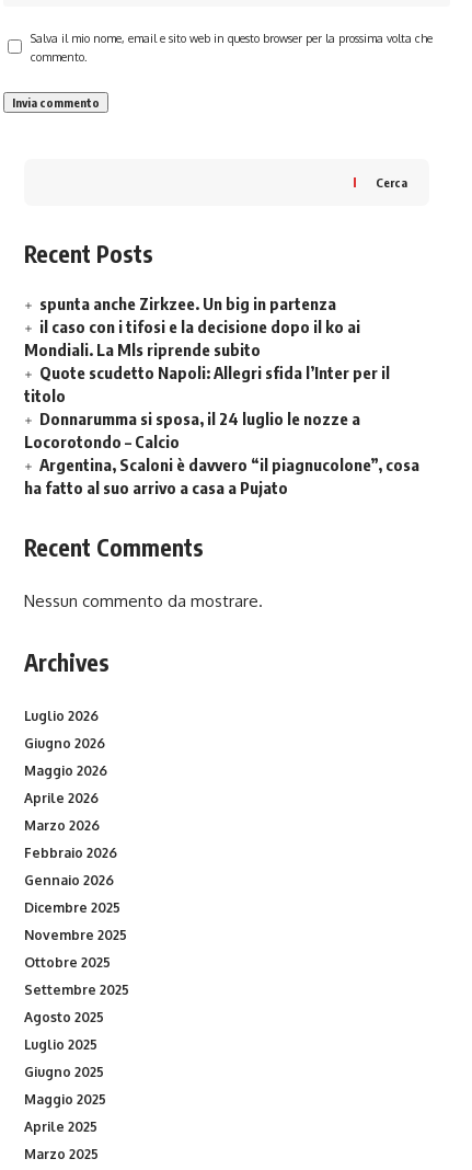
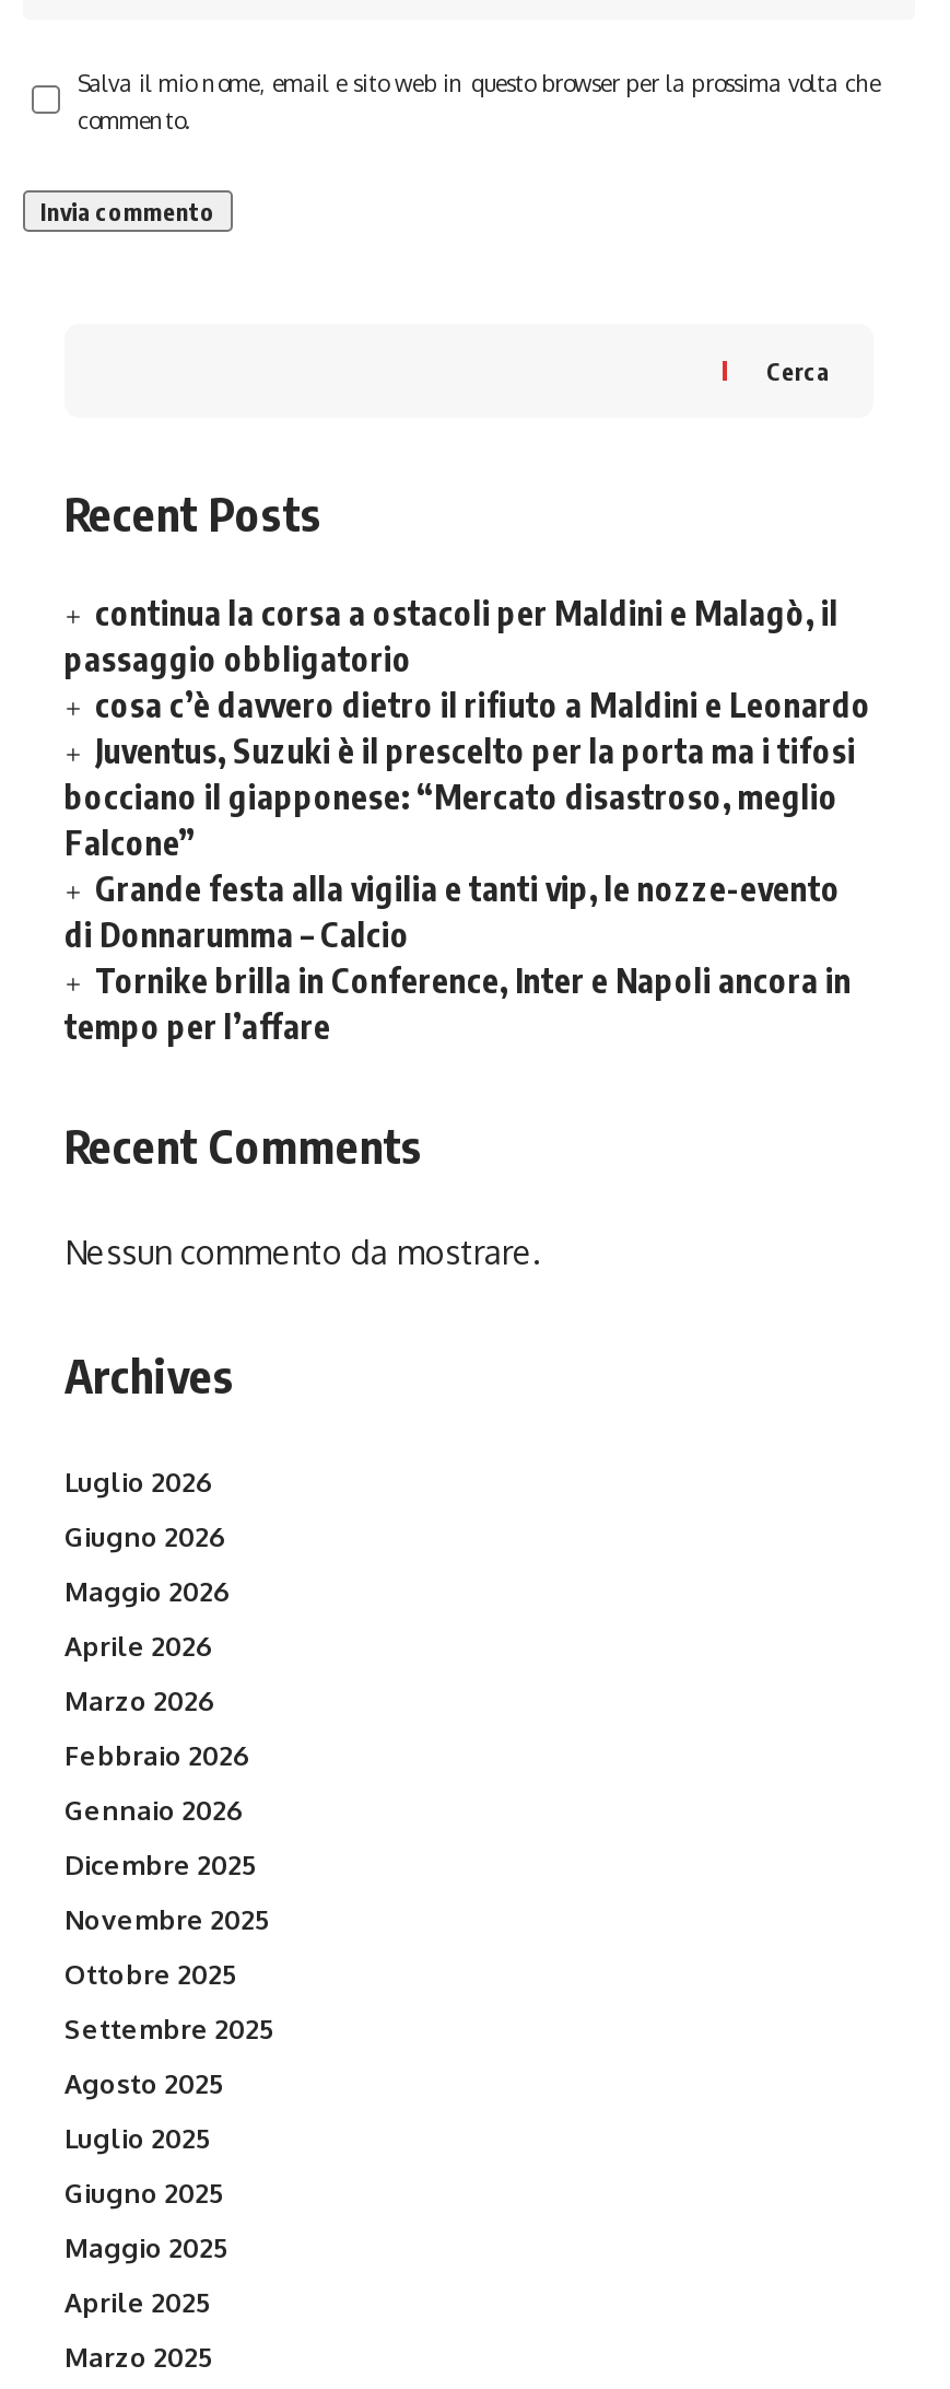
- spunta anche Zirkzee. Un big in partenza
- il caso con i tifosi e la decisione dopo il ko ai
- Mondiali. La Mls riprende subito
- Quote scudetto Napoli: Allegri sfida l’Inter per il
- titolo
- Donnarumma si sposa, il 24 luglio le nozze a
- Locorotondo – Calcio
- Argentina, Scaloni è davvero “il piagnucolone”, cosa
- ha fatto al suo arrivo a casa a Pujato
+ continua la corsa a ostacoli per Maldini e Malagò, il
+ passaggio obbligatorio
+ cosa c’è davvero dietro il rifiuto a Maldini e Leonardo
+ Juventus, Suzuki è il prescelto per la porta ma i tifosi
+ bocciano il giapponese: “Mercato disastroso, meglio
+ Falcone”
+ Grande festa alla vigilia e tanti vip, le nozze-evento
+ di Donnarumma – Calcio
+ Tornike brilla in Conference, Inter e Napoli ancora in
+ tempo per l’affare
